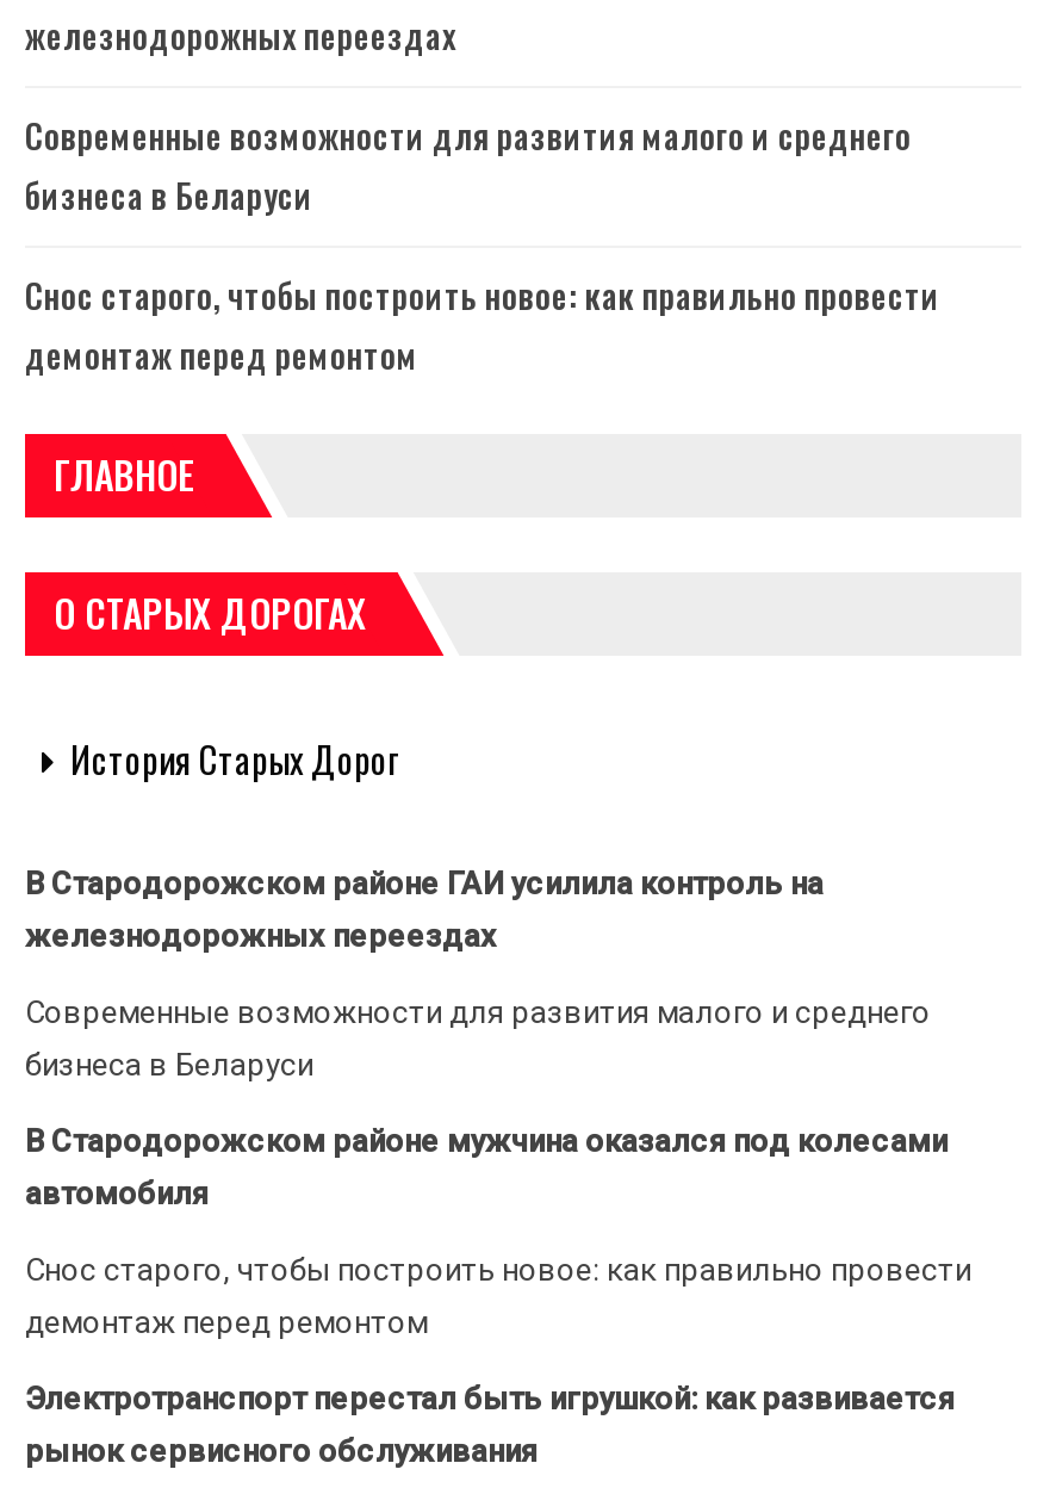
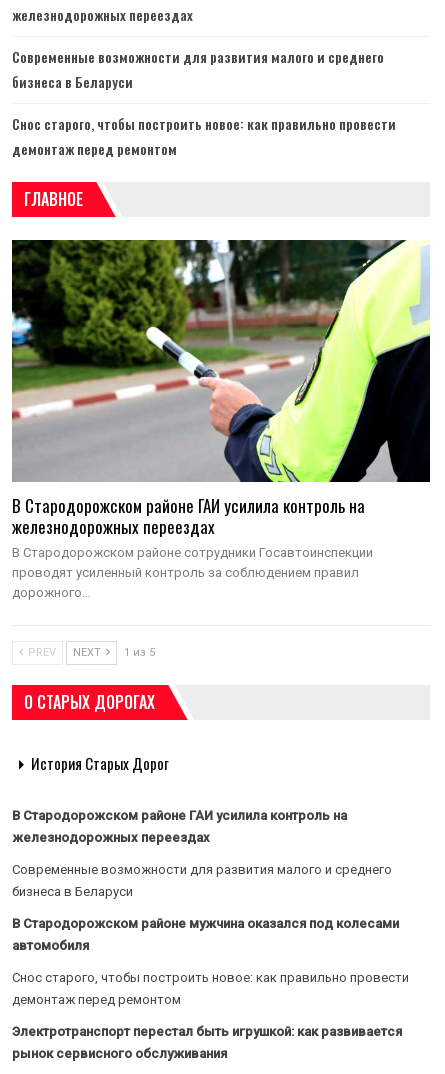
+ [image]
+ В Стародорожском районе ГАИ усилила контроль на
+ железнодорожных переездах
+ В Стародорожском районе сотрудники Госавтоинспекции
+ проводят усиленный контроль за соблюдением правил
+ дорожного…

+ PREV
+ NEXT
+ 1 из 5
